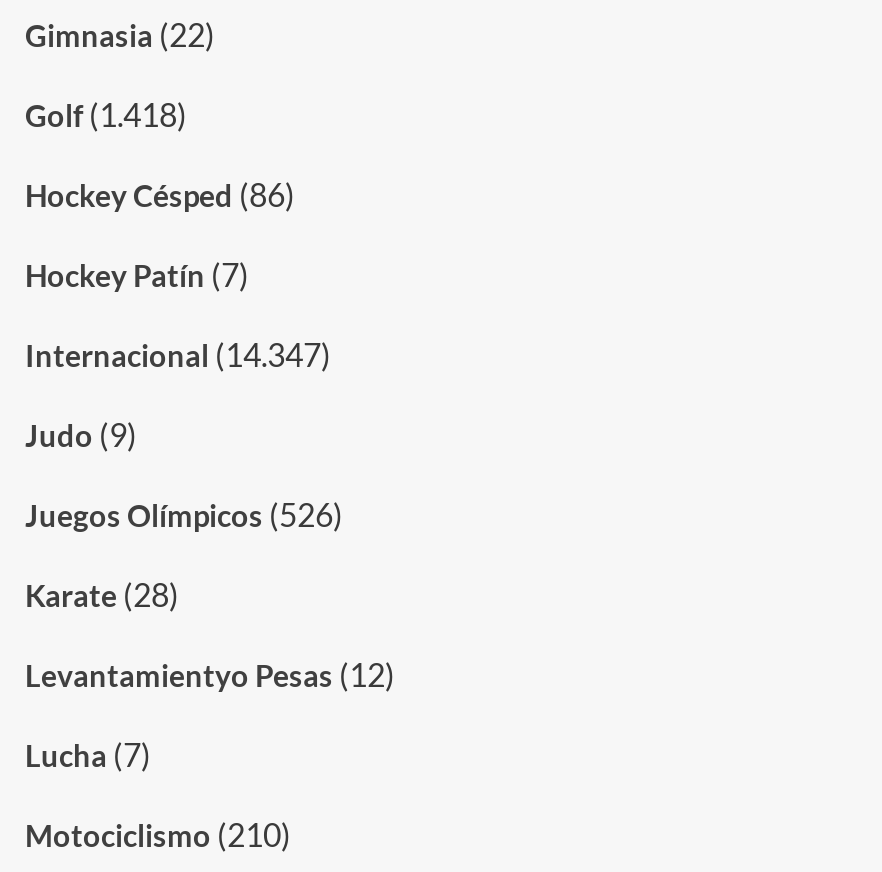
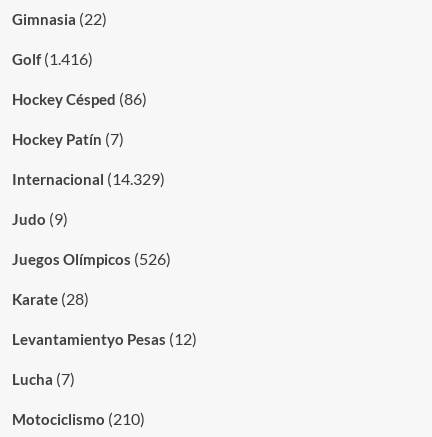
- Golf (1.418)
+ Golf (1.416)

- Internacional (14.347)
+ Internacional (14.329)
